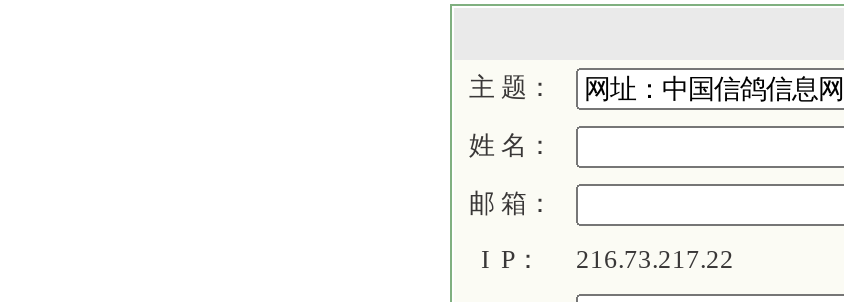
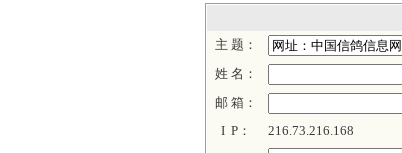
- I P： 216.73.217.22
+ I P： 216.73.216.168
